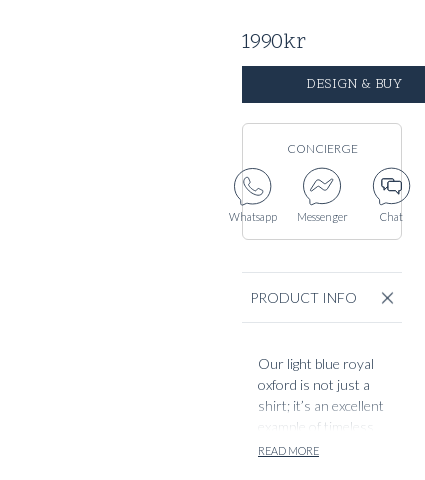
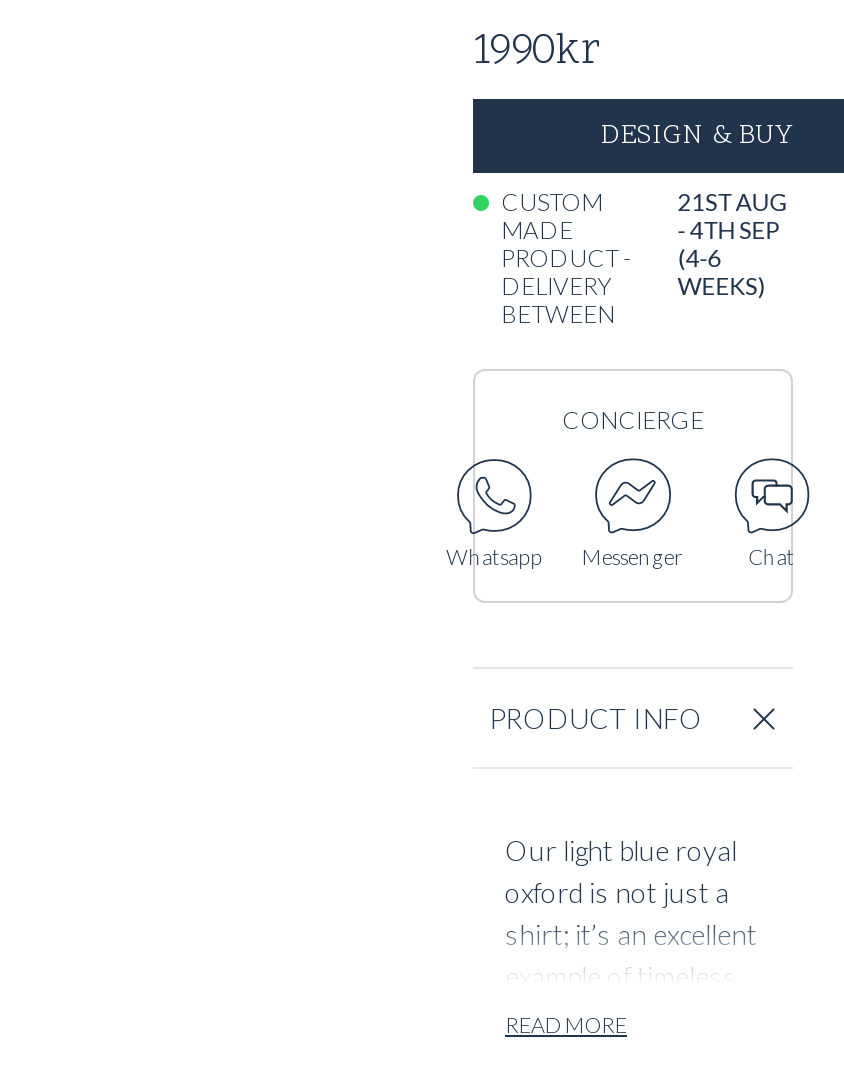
+ CUSTOM
+ MADE
+ PRODUCT -
+ DELIVERY
+ BETWEEN

+ 21ST AUG
+ - 4TH SEP
+ (4-6
+ WEEKS)
